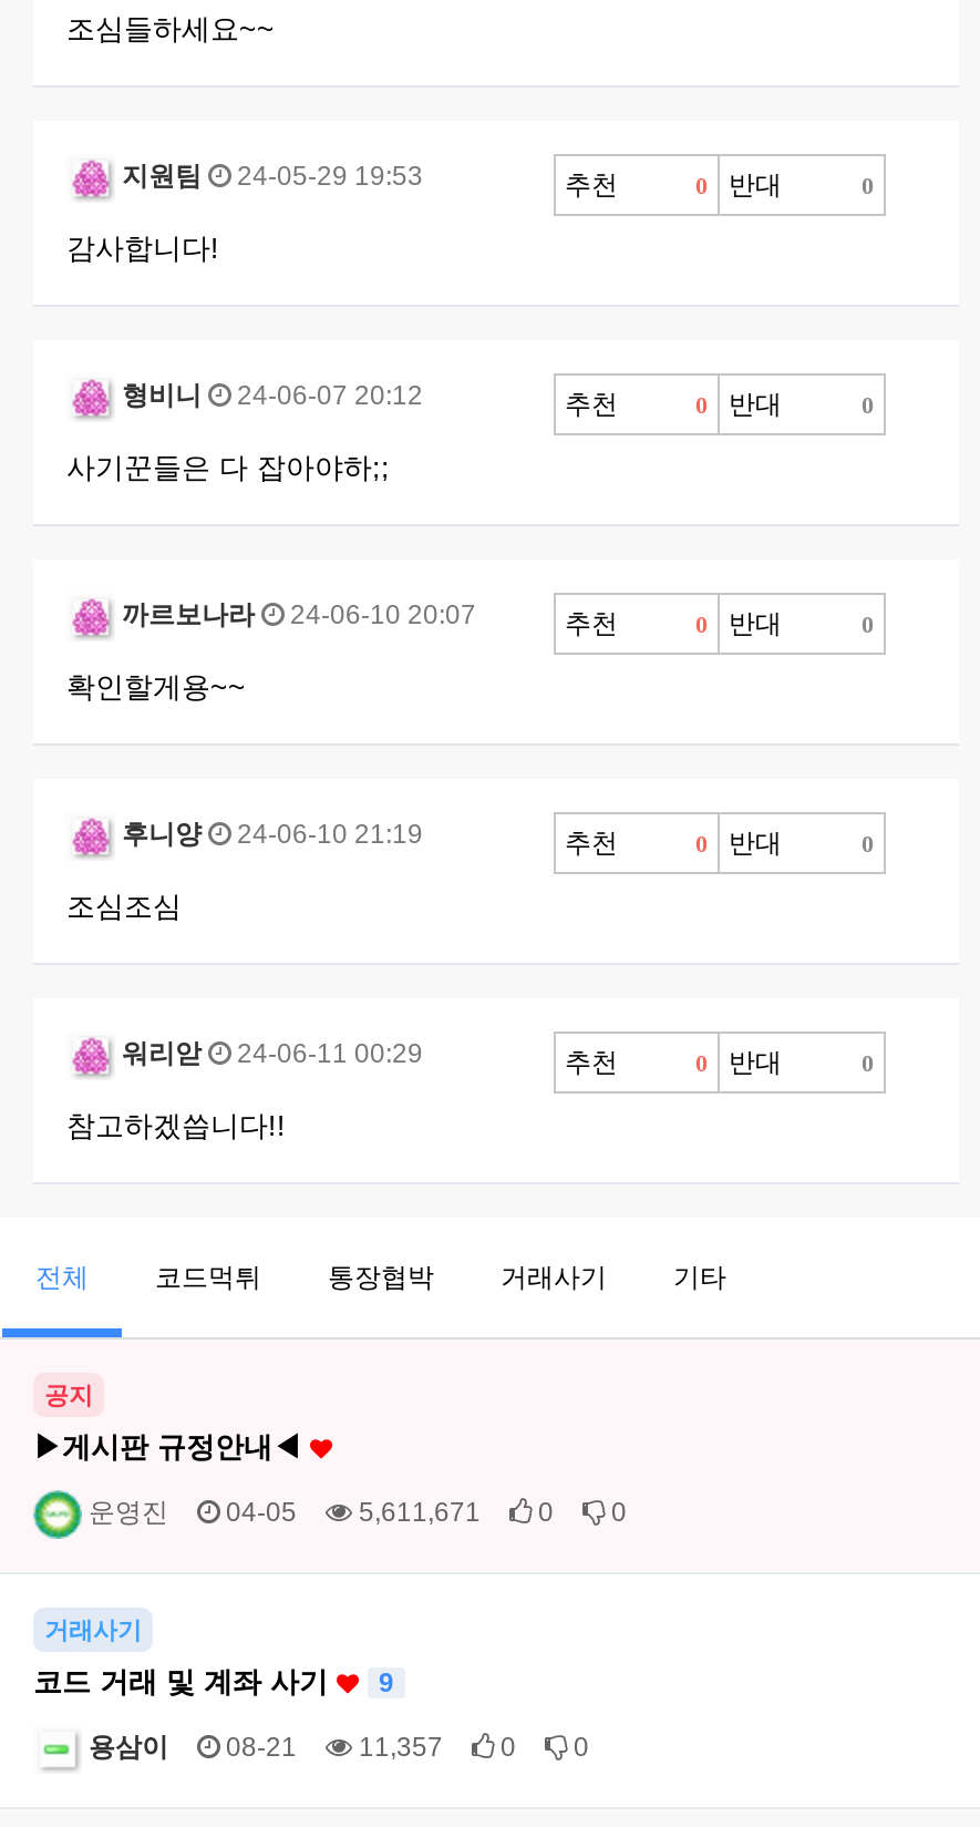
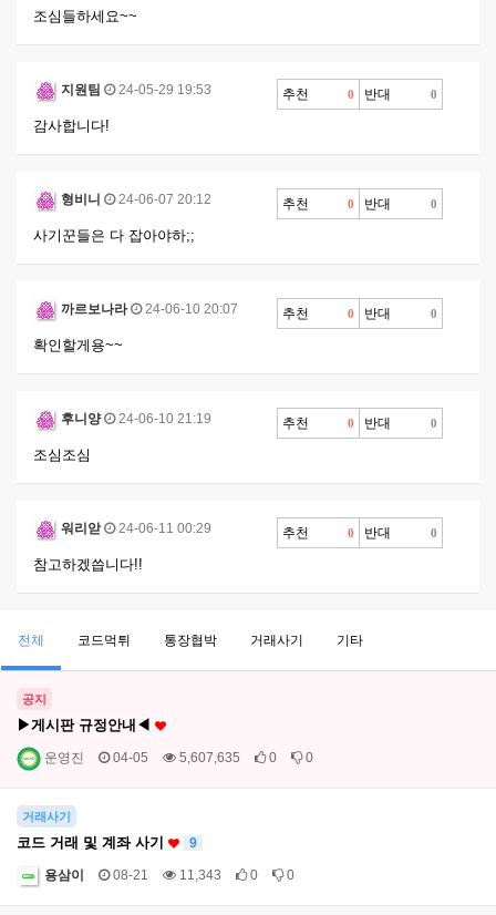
- 운영진 04-05 5,611,671 0 0
+ 운영진 04-05 5,607,635 0 0

- 용삼이 08-21 11,357 0 0
+ 용삼이 08-21 11,343 0 0
